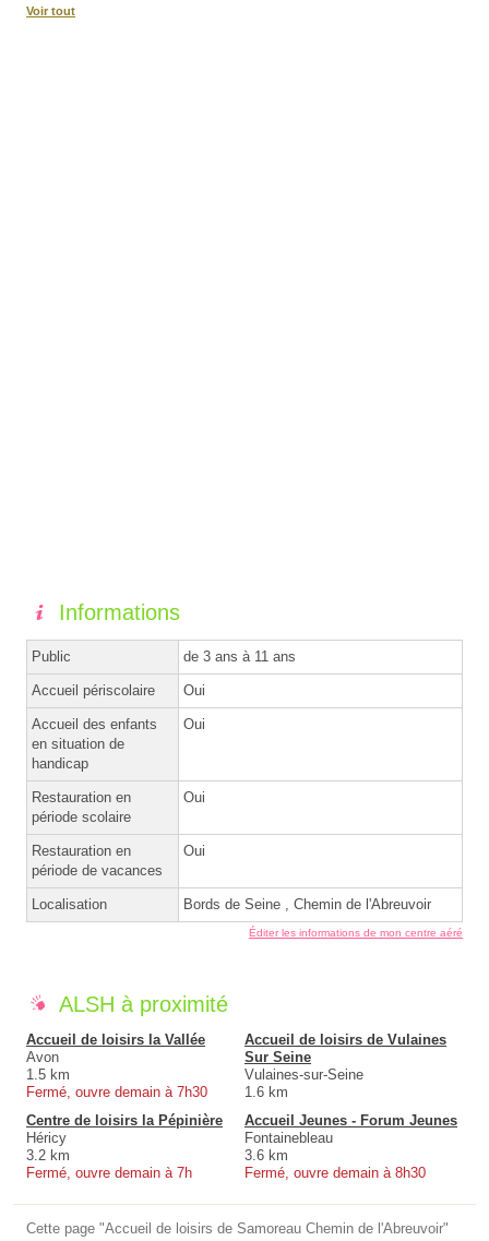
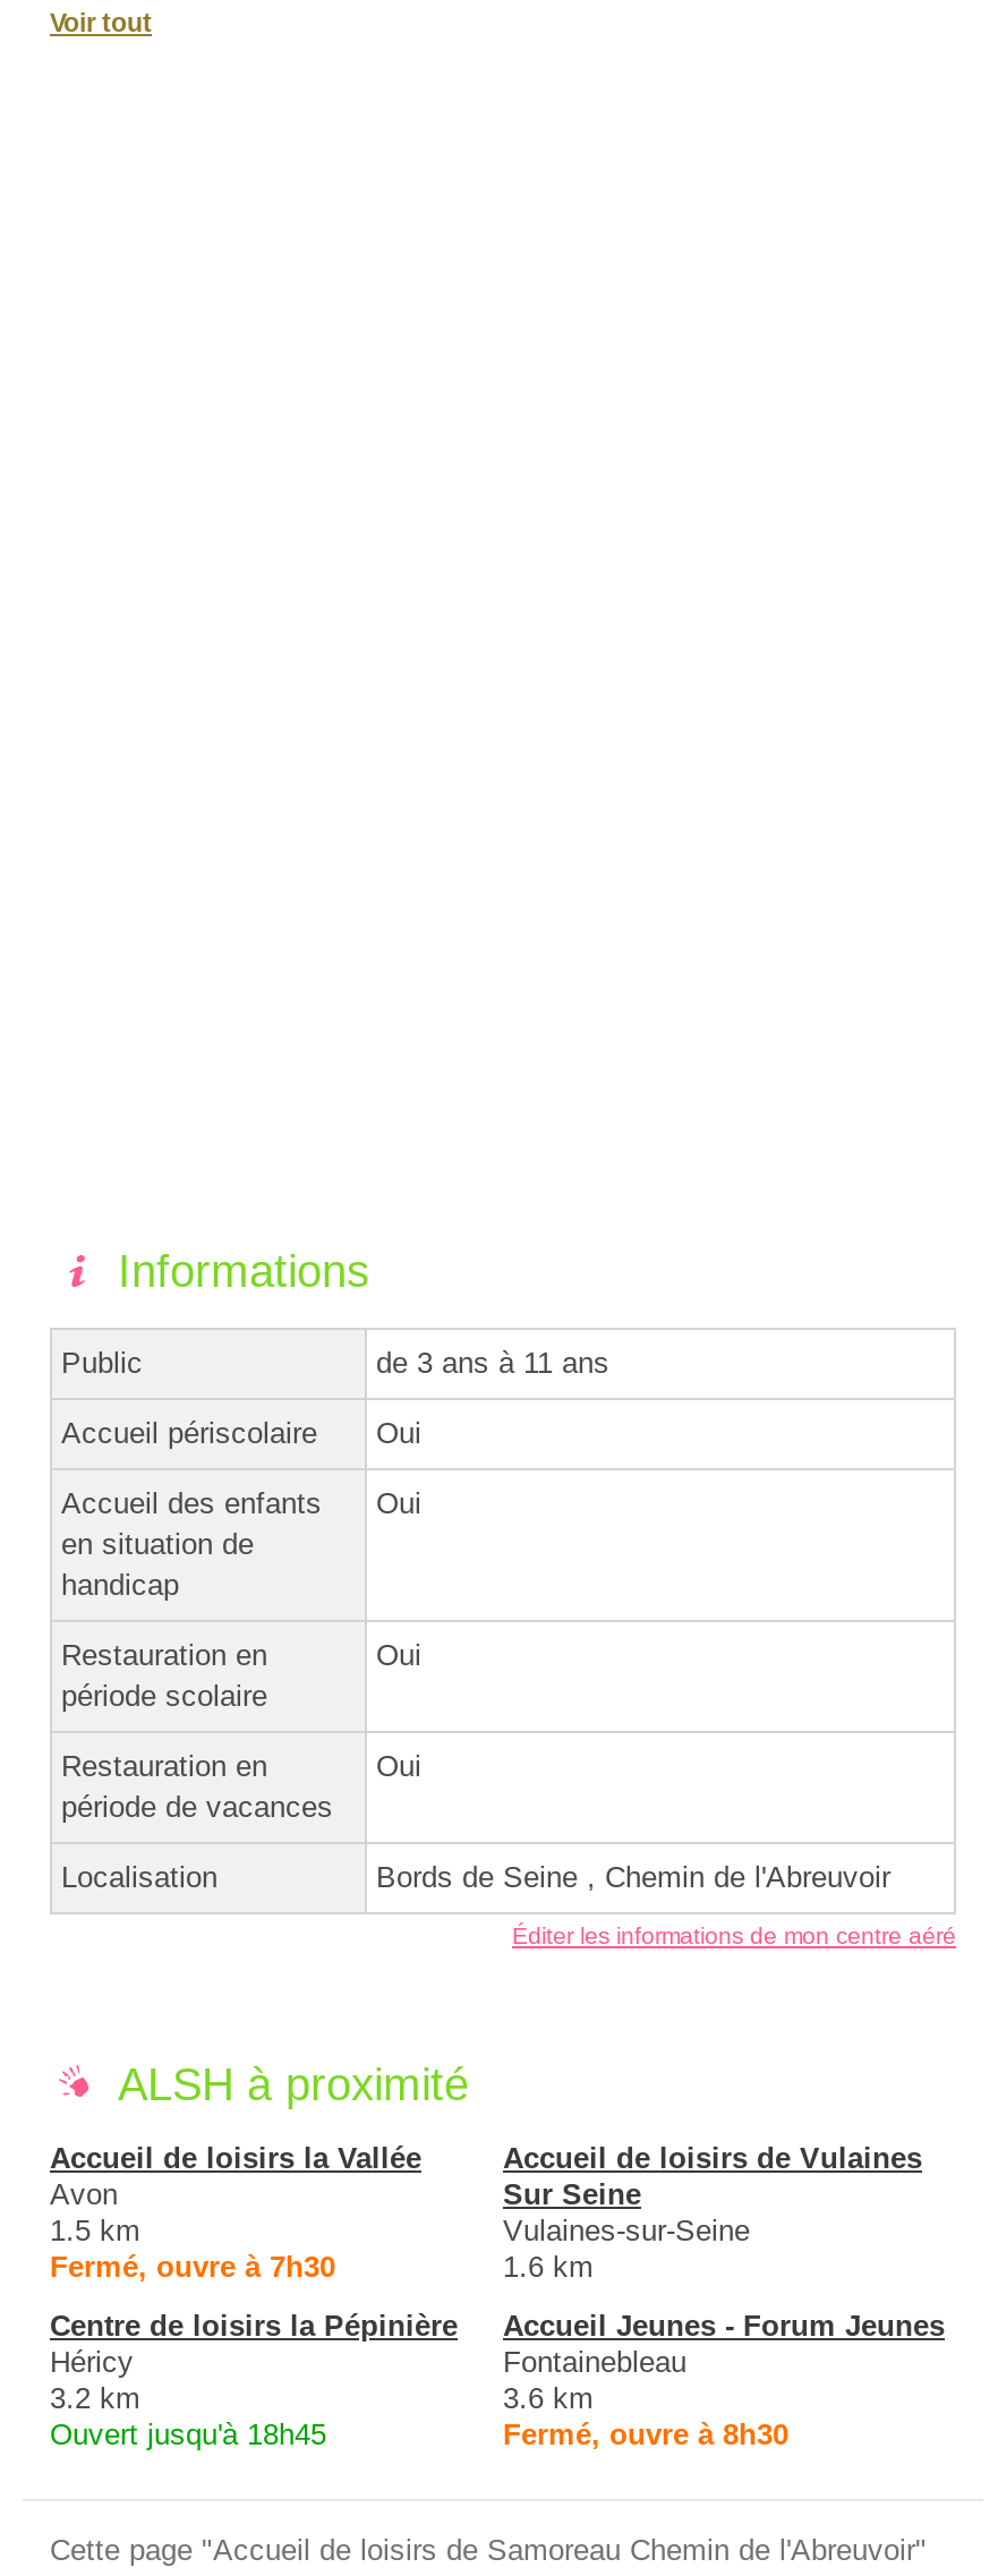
- Fermé, ouvre demain à 7h30
+ Fermé, ouvre à 7h30

- Fermé, ouvre demain à 7h
+ Ouvert jusqu'à 18h45

- Fermé, ouvre demain à 8h30
+ Fermé, ouvre à 8h30
